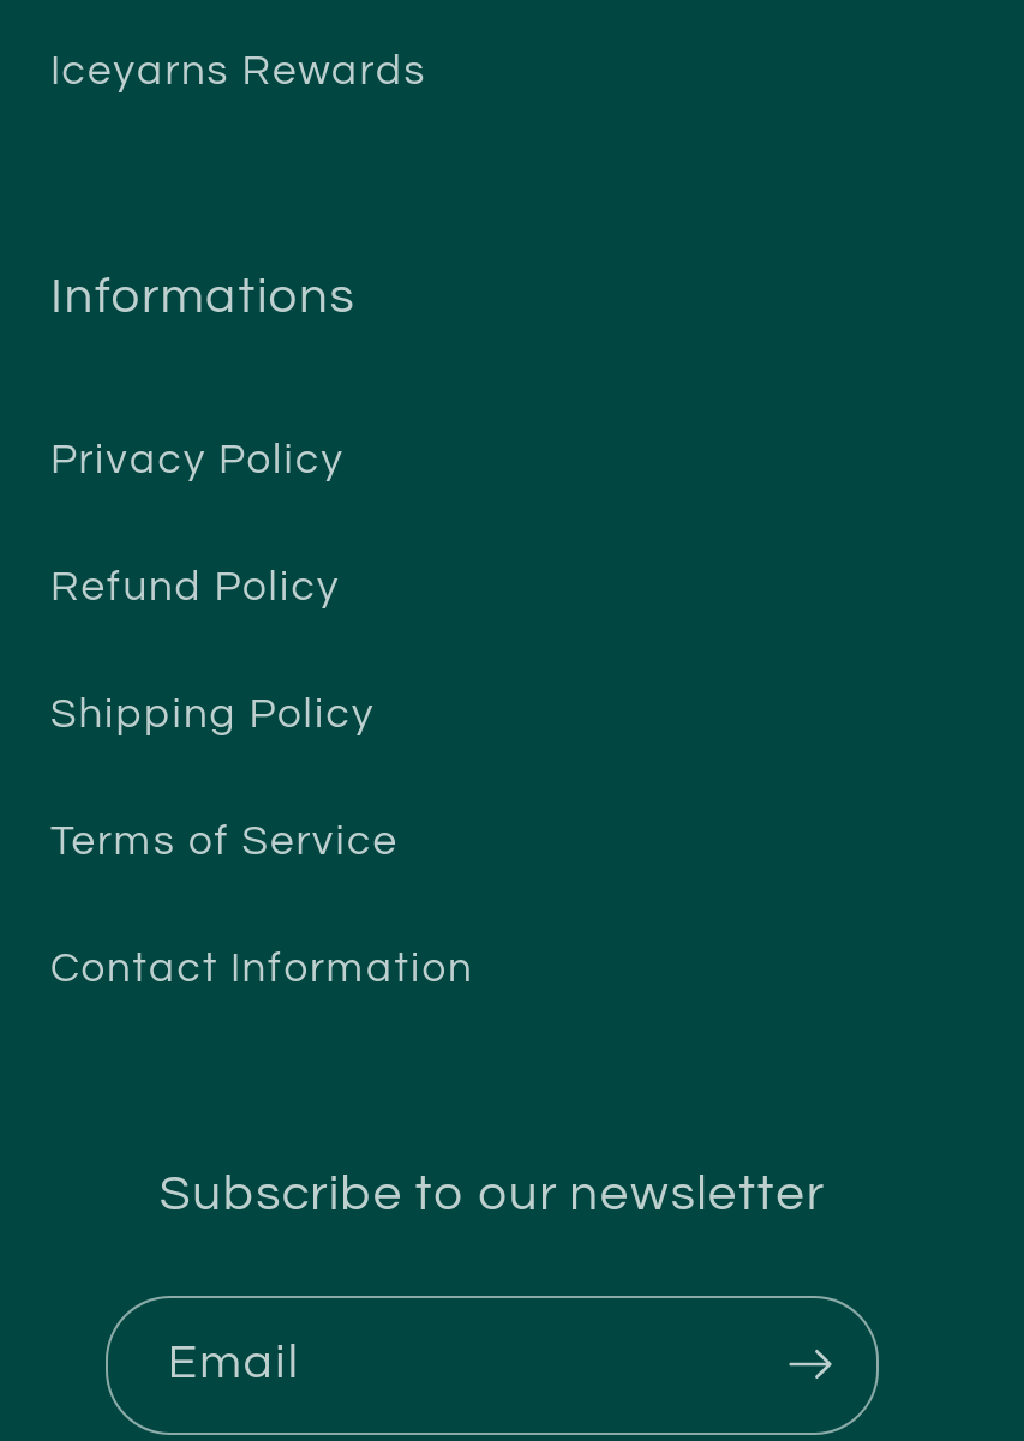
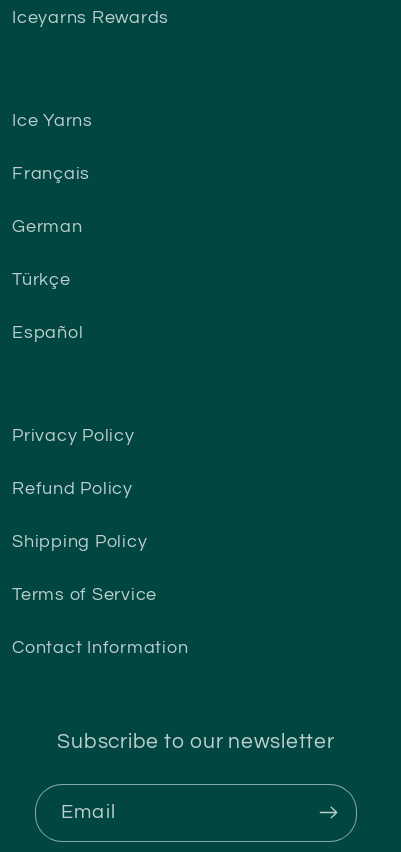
- Informations
+ Ice Yarns
+ Français
+ German
+ Türkçe
+ Español
